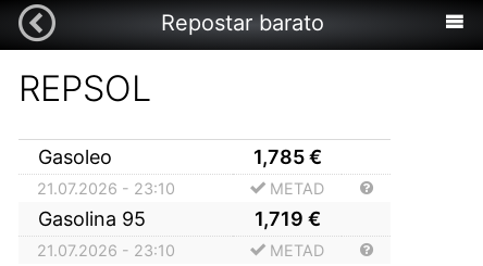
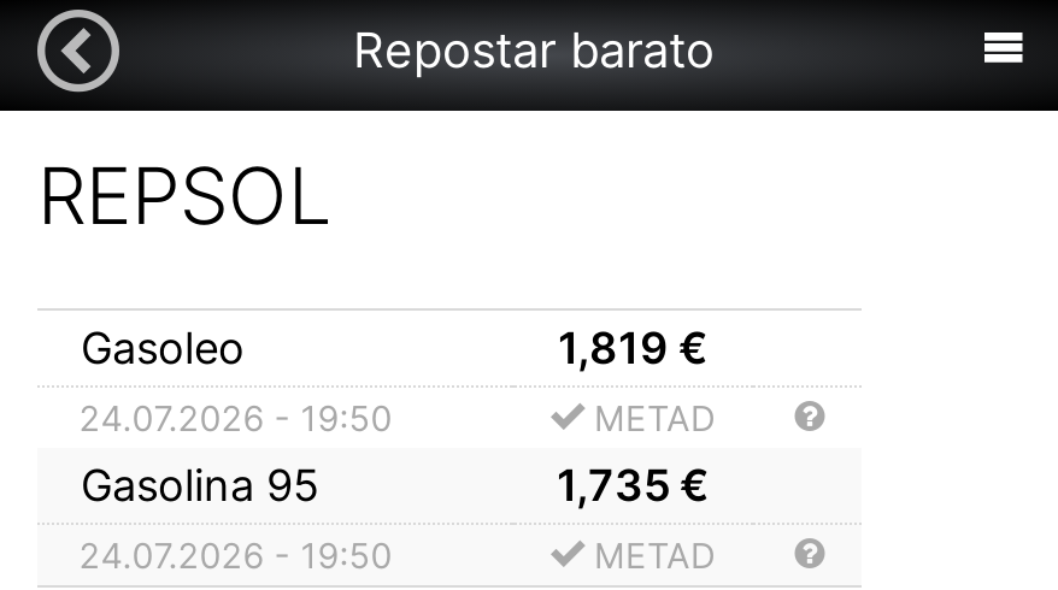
- 1,785 €
+ 1,819 €

- 21.07.2026 - 23:10
+ 24.07.2026 - 19:50

- 1,719 €
+ 1,735 €

- 21.07.2026 - 23:10
+ 24.07.2026 - 19:50
